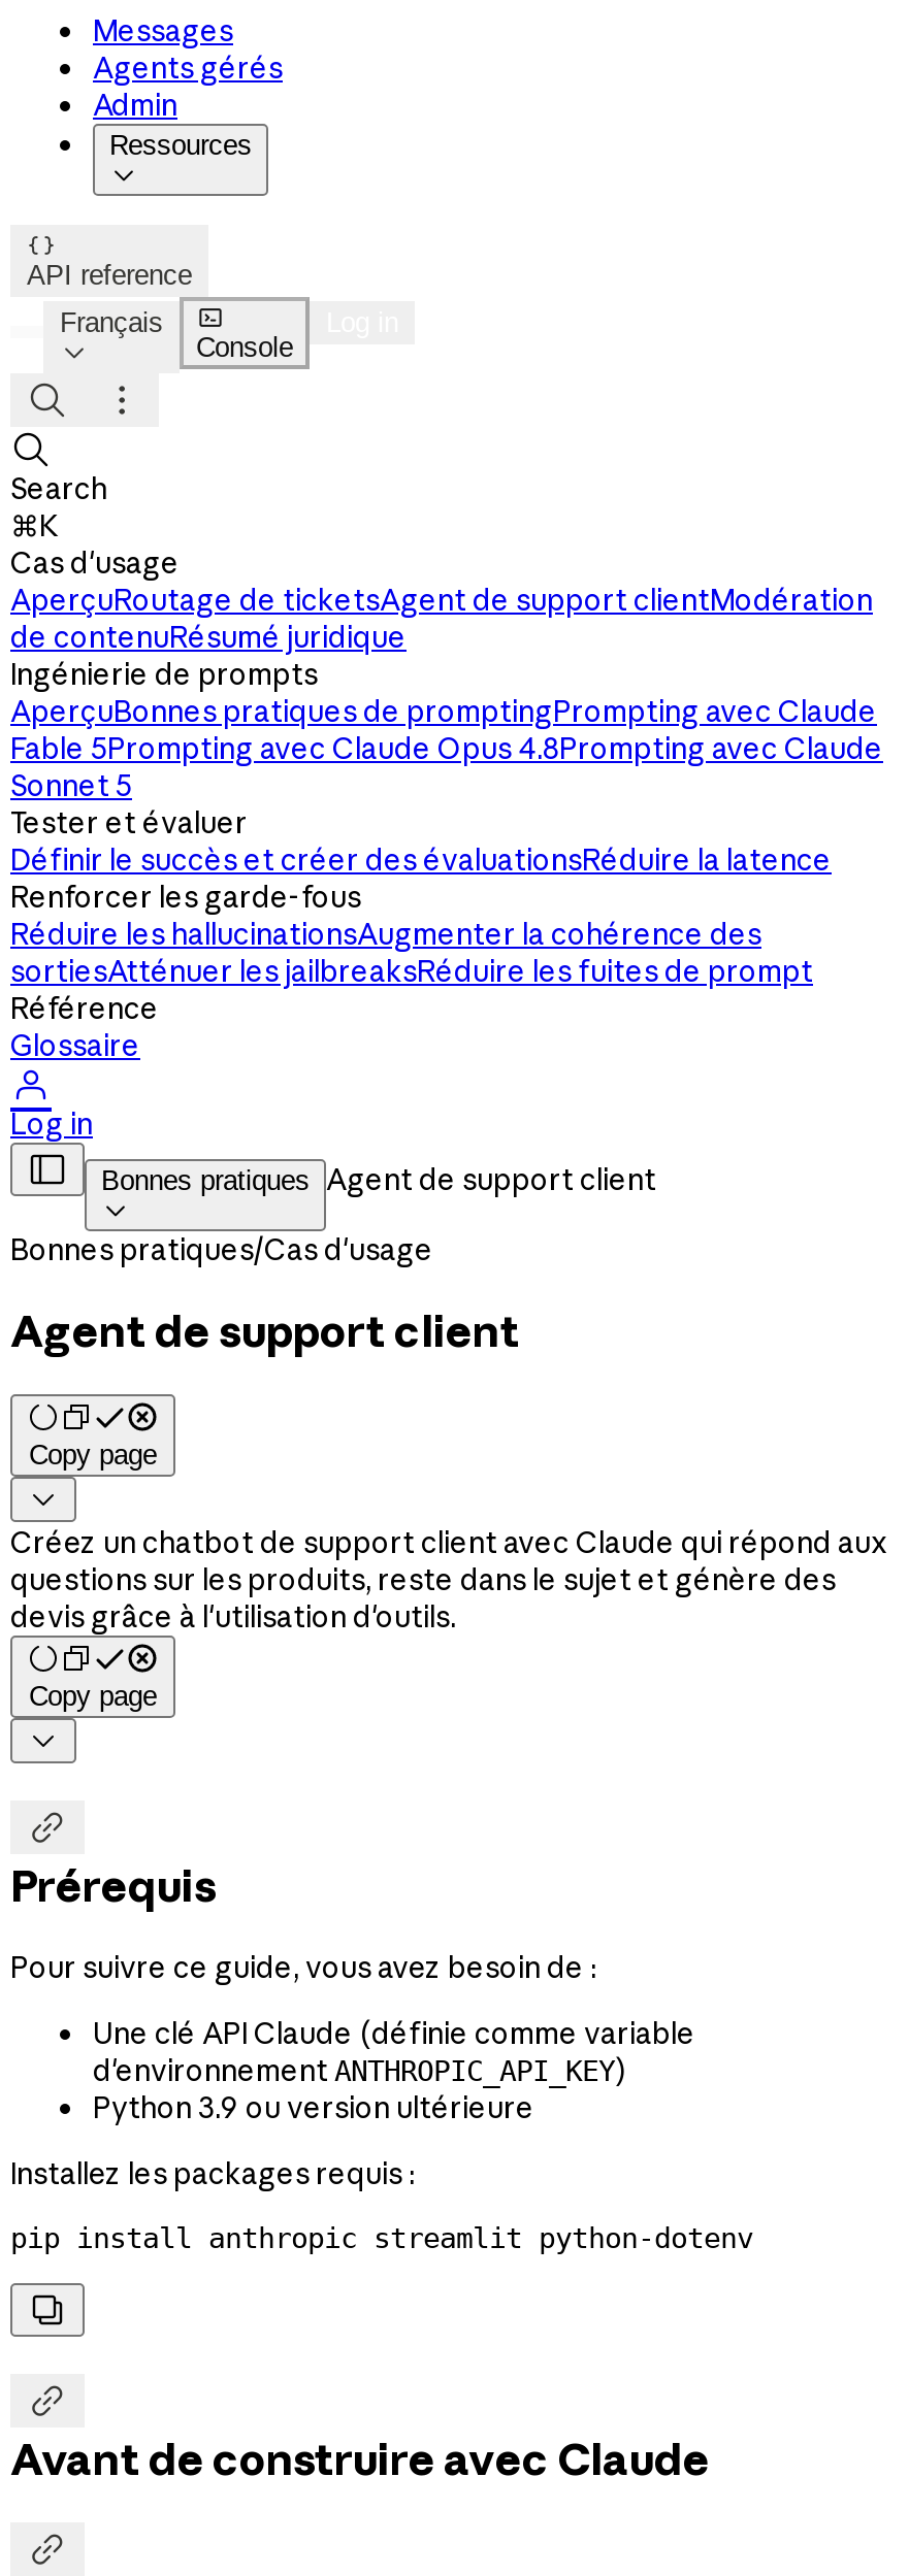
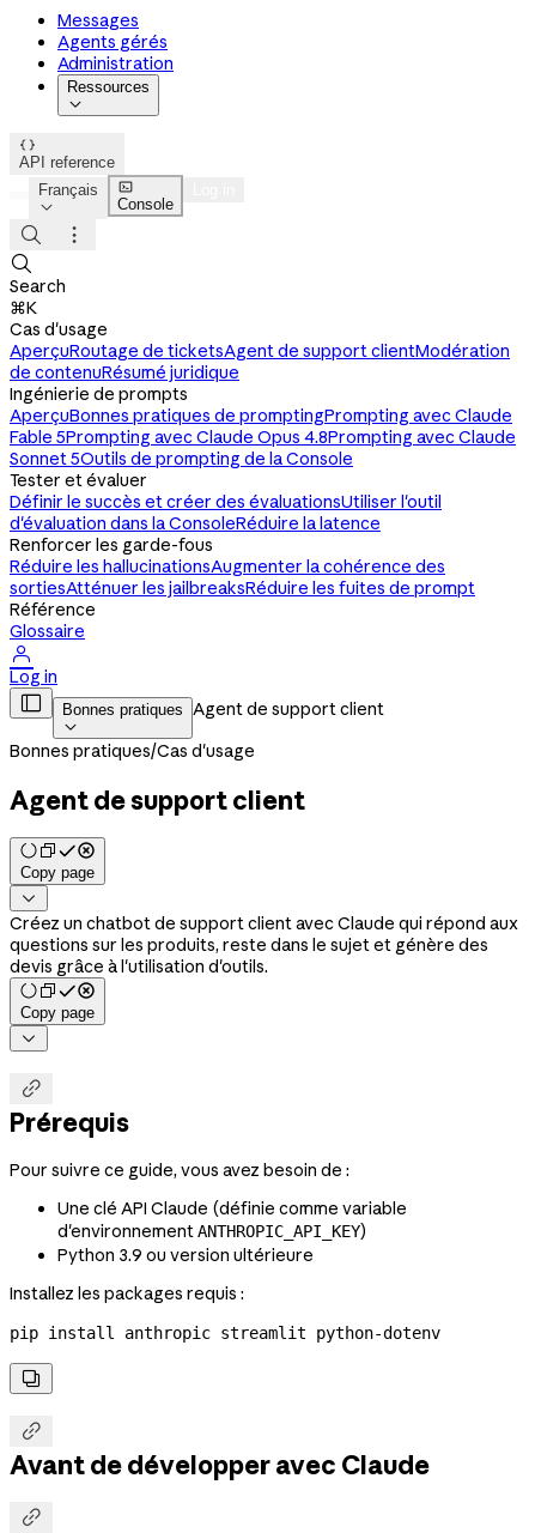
- Admin
+ Administration

- Sonnet 5
+ Sonnet 5Outils de prompting de la Console

- Définir le succès et créer des évaluationsRéduire la latence
+ Définir le succès et créer des évaluationsUtiliser l'outil
+ d'évaluation dans la ConsoleRéduire la latence

- Avant de construire avec Claude
+ Avant de développer avec Claude
